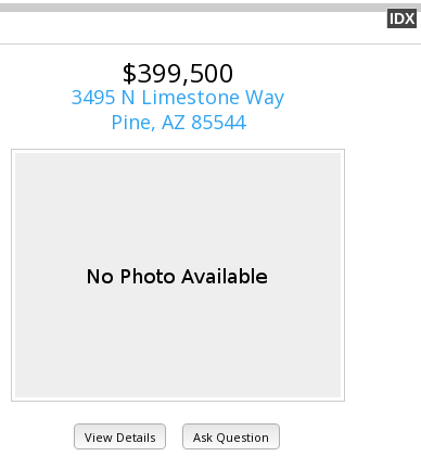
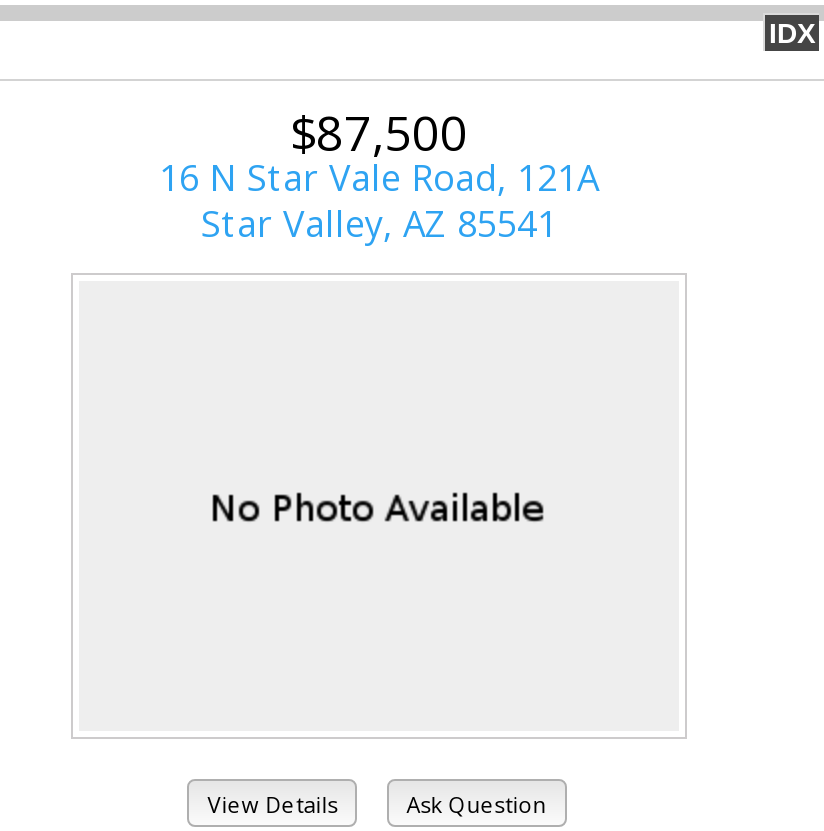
- $399,500
- 3495 N Limestone Way
- Pine, AZ 85544
+ $87,500
+ 16 N Star Vale Road, 121A
+ Star Valley, AZ 85541
